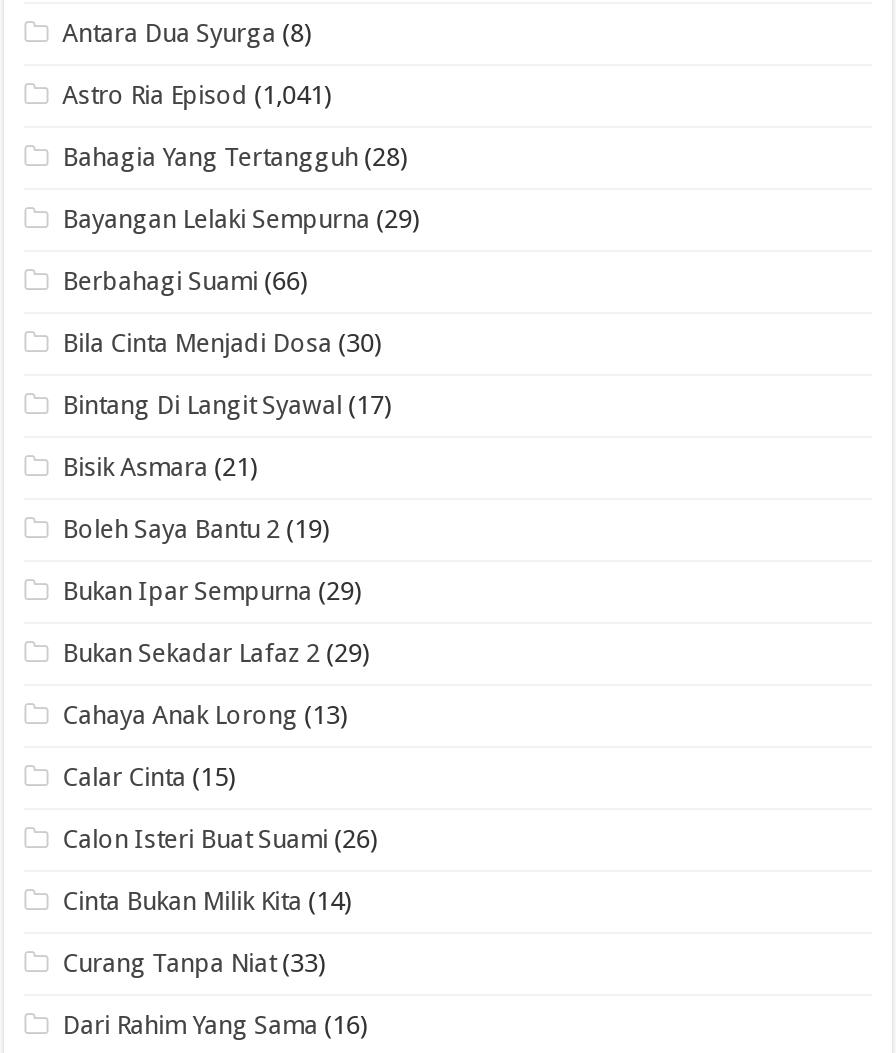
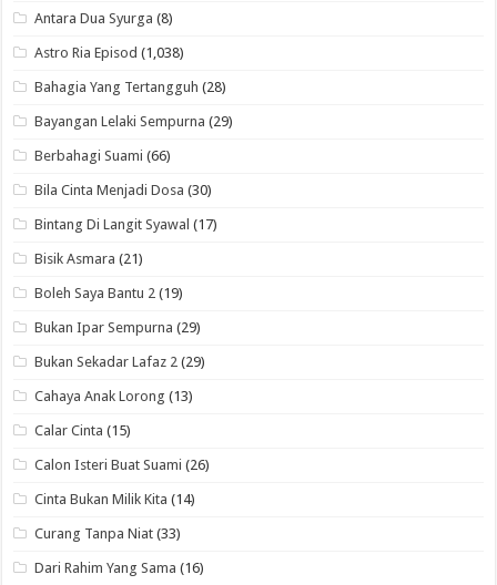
- Astro Ria Episod (1,041)
+ Astro Ria Episod (1,038)
